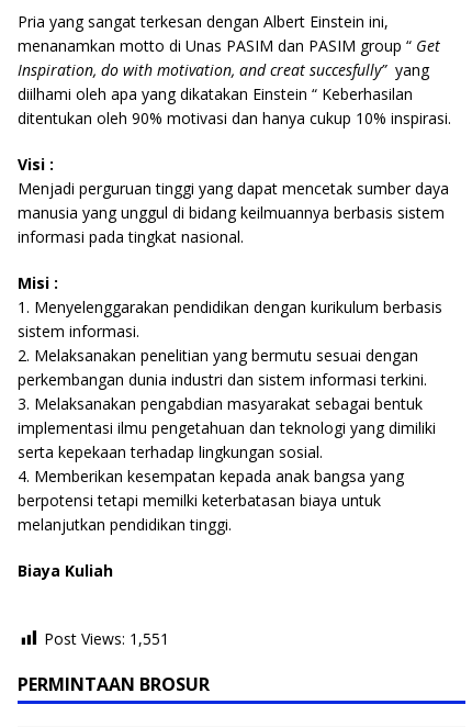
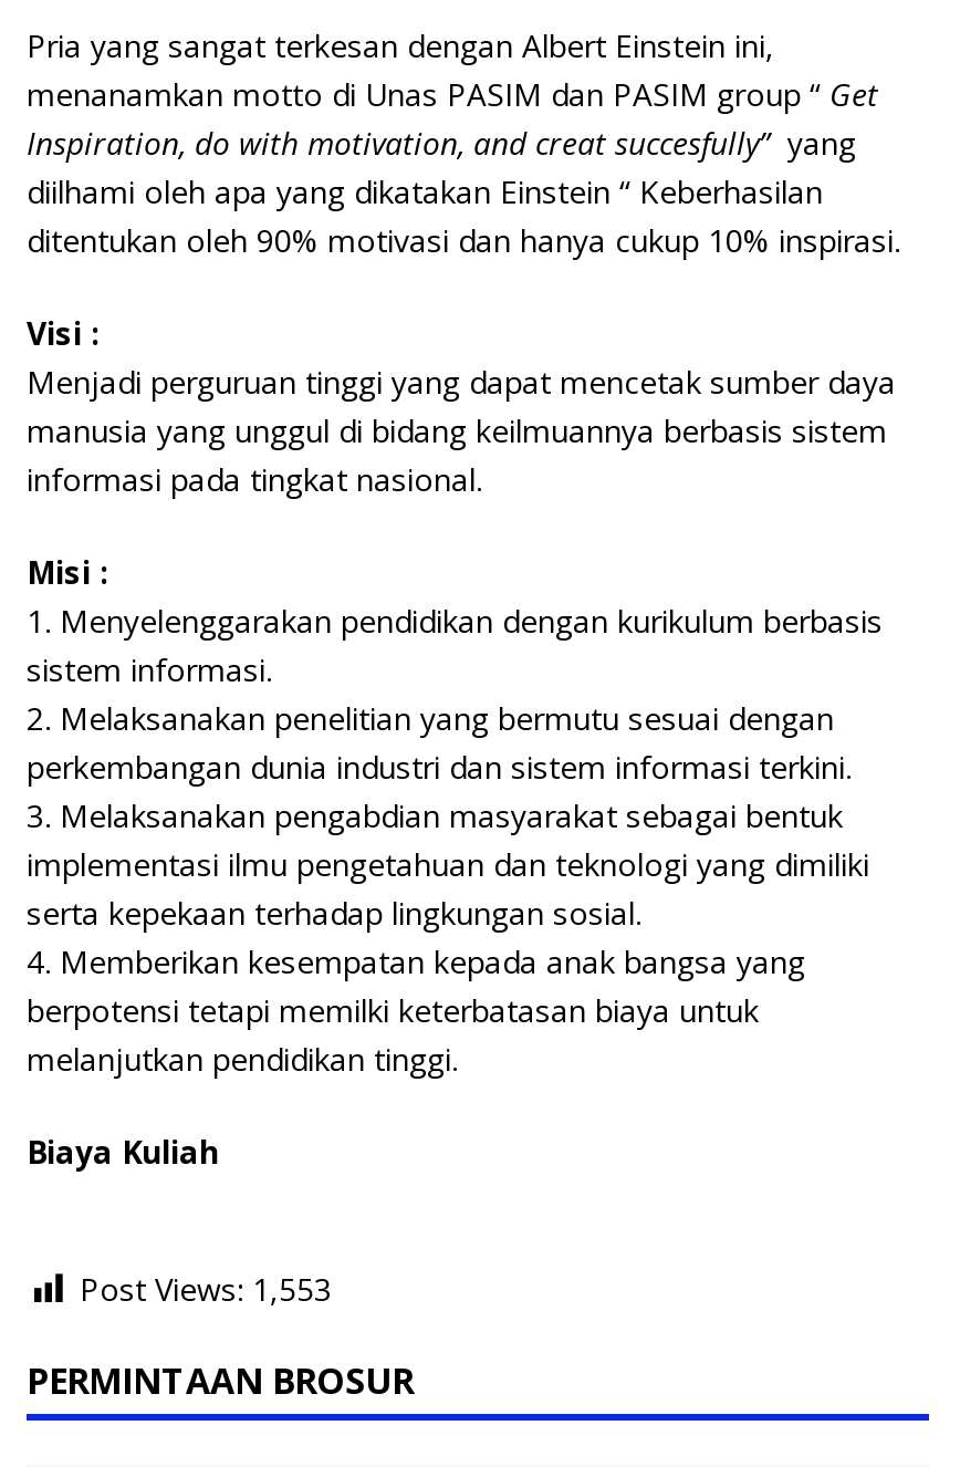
- Post Views: 1,551
+ Post Views: 1,553
